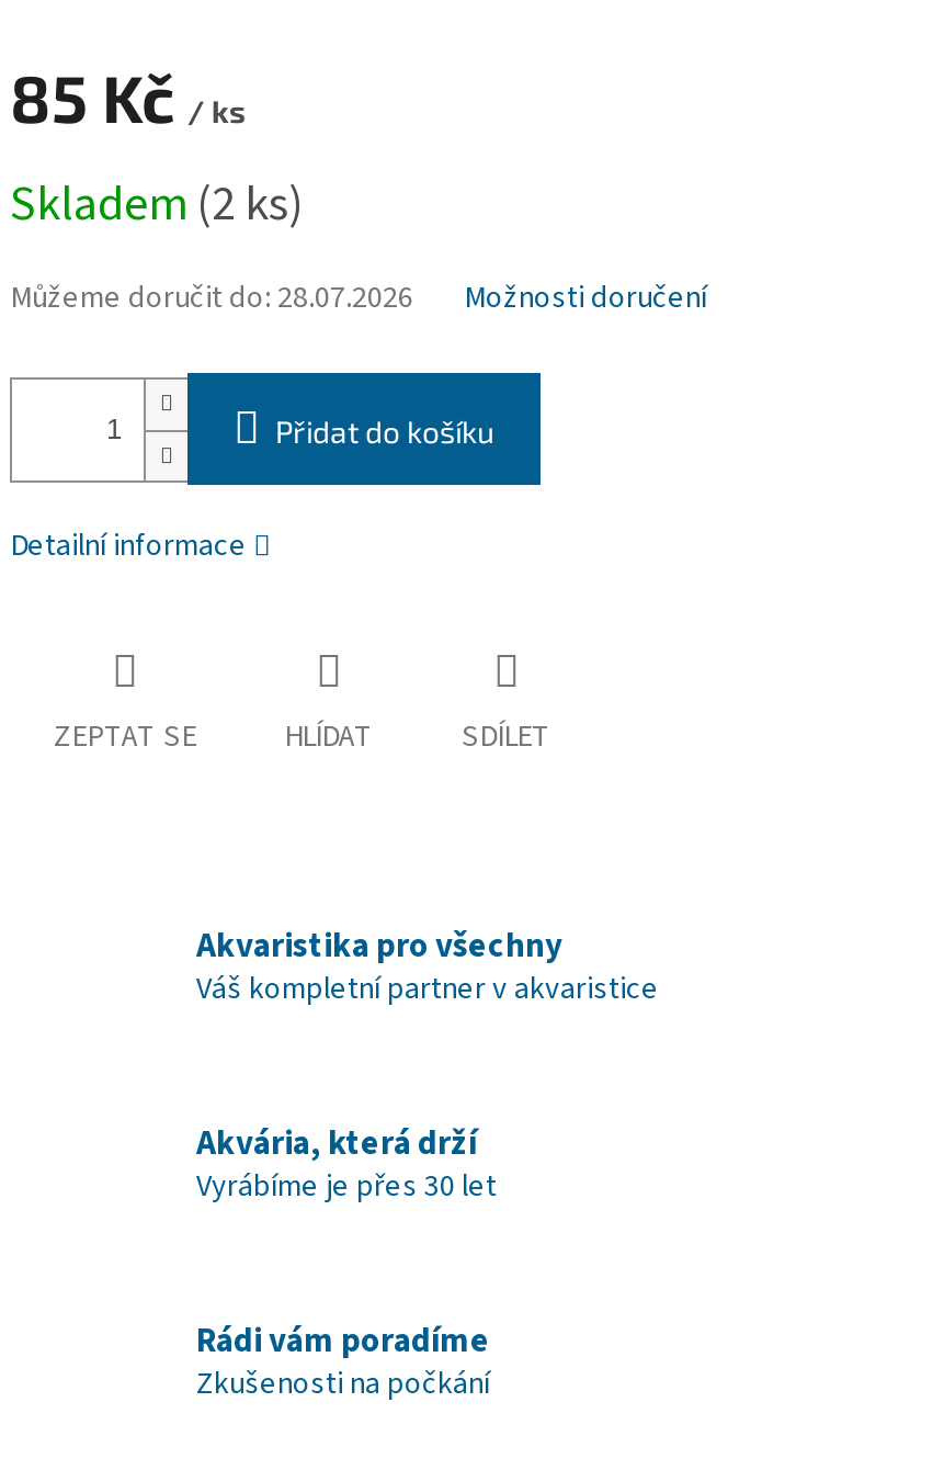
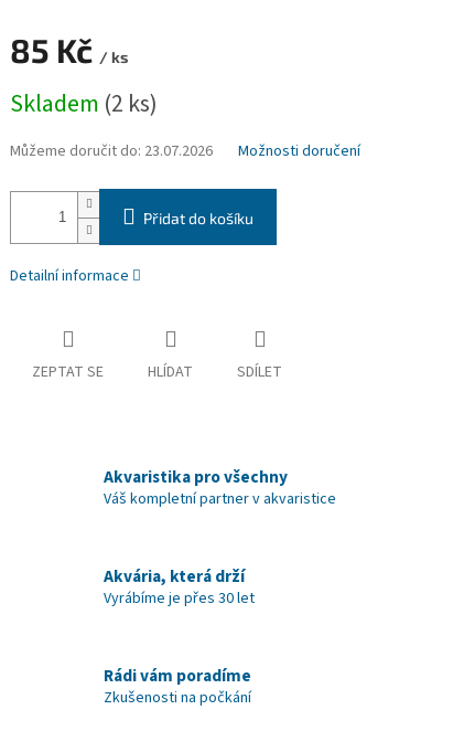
- Můžeme doručit do: 28.07.2026
+ Můžeme doručit do: 23.07.2026
